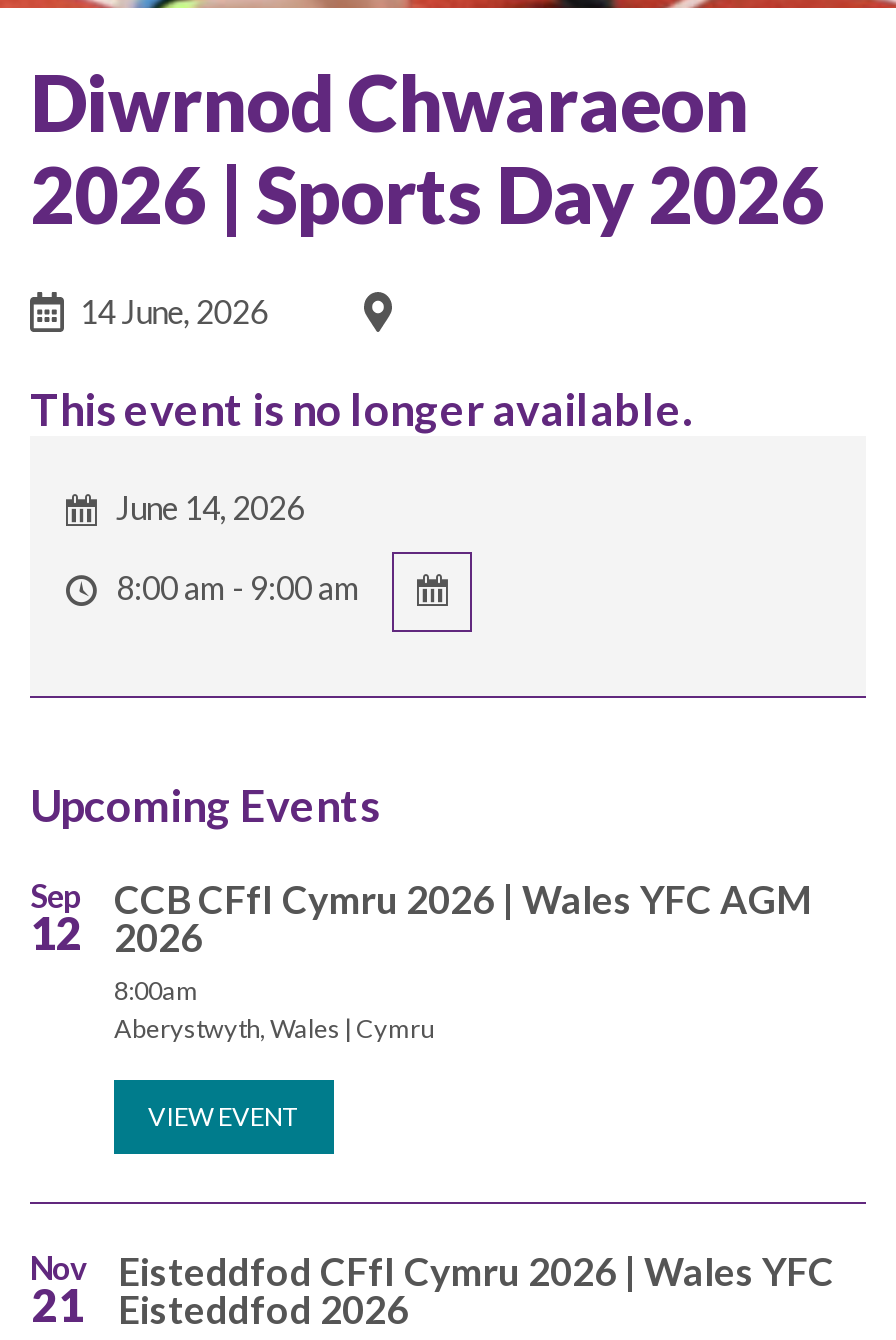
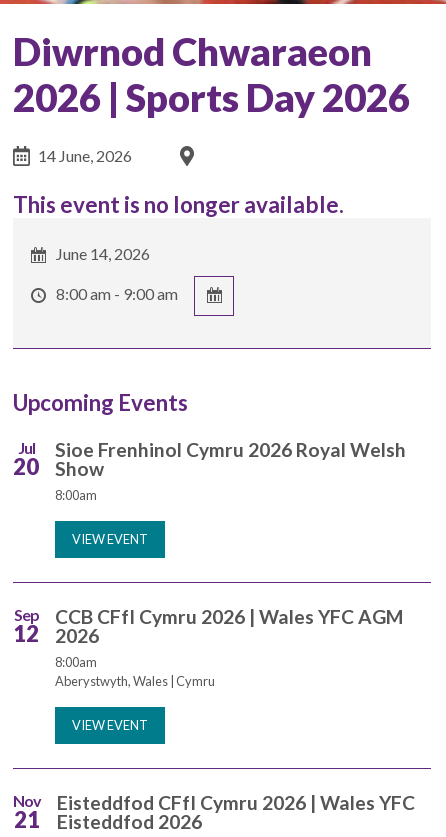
+ Jul
+ 20

+ Sioe Frenhinol Cymru 2026 Royal Welsh
+ Show
+ 8:00am
+ VIEW EVENT
